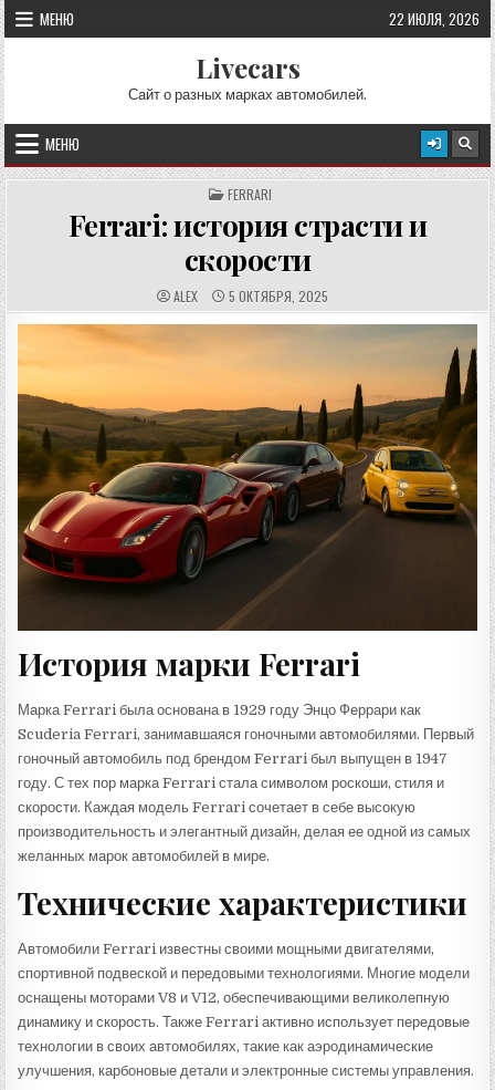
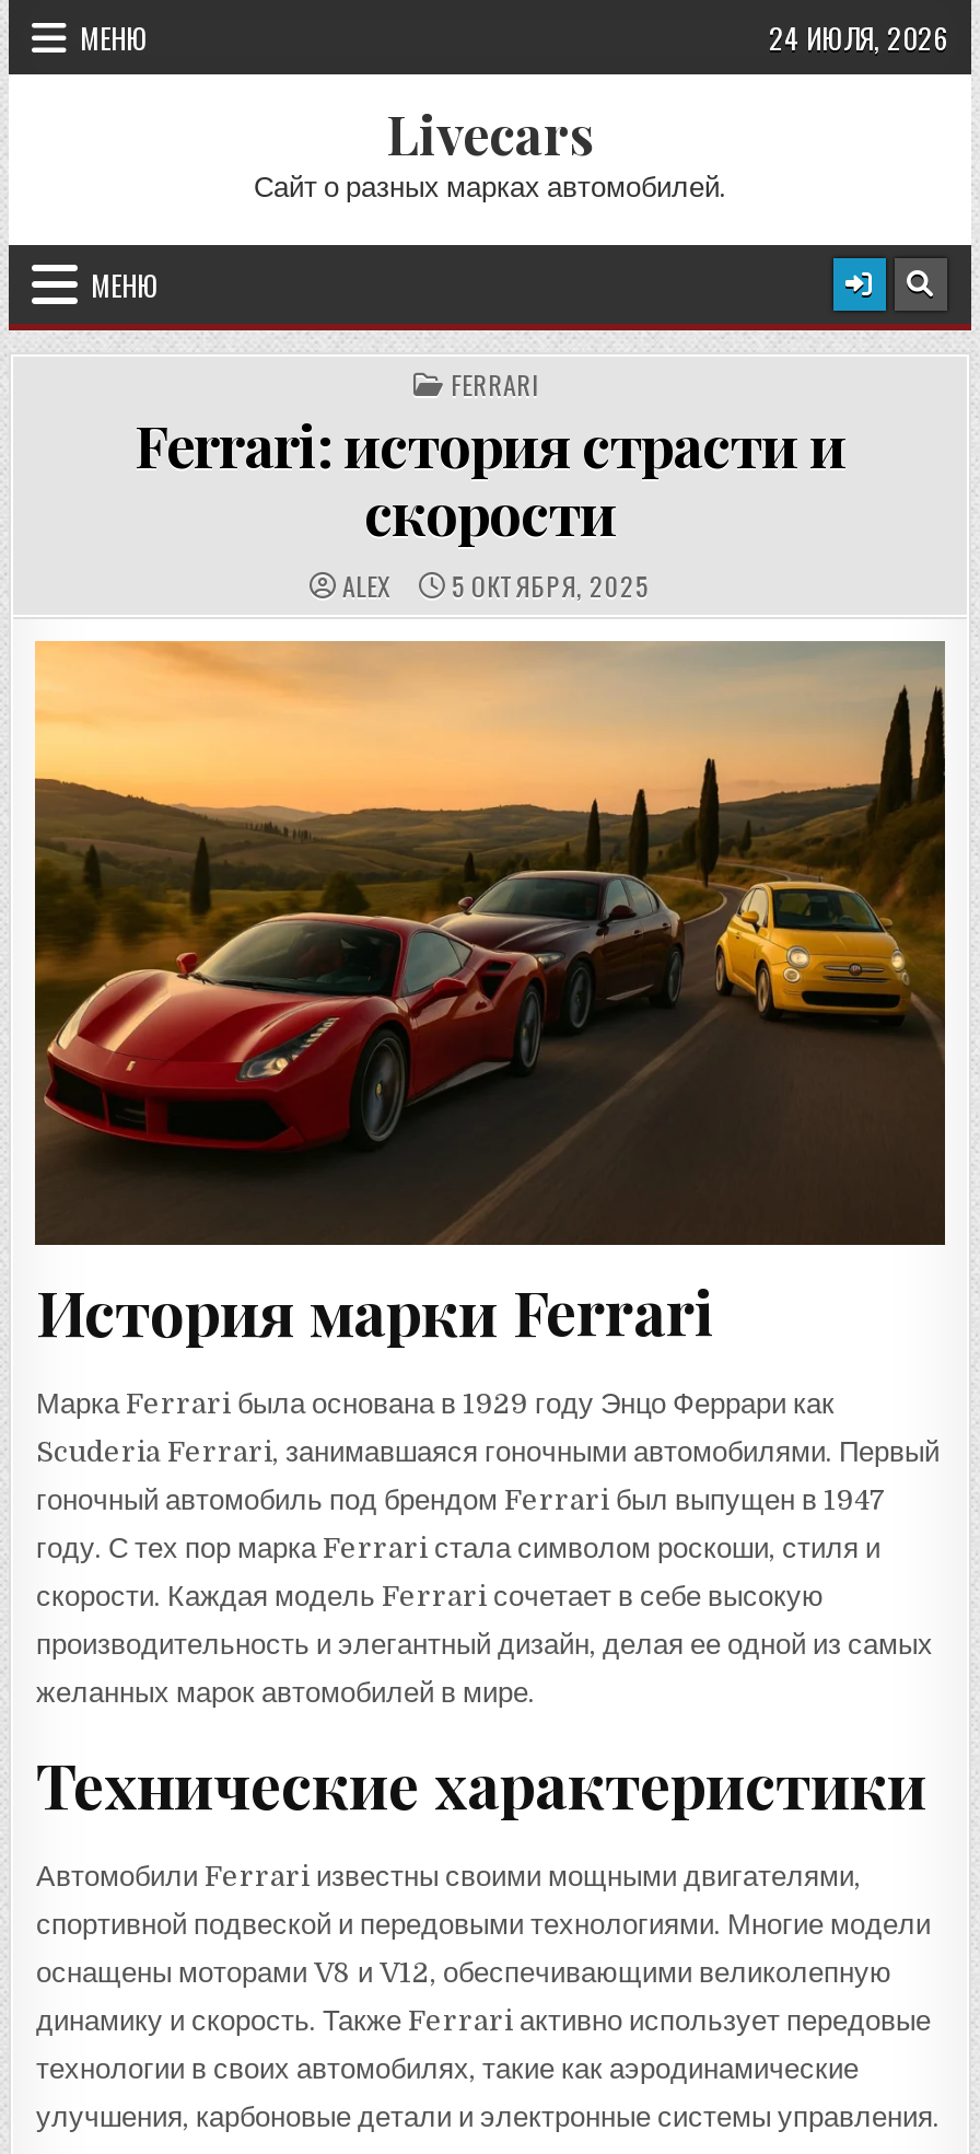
- 22 ИЮЛЯ, 2026
+ 24 ИЮЛЯ, 2026
